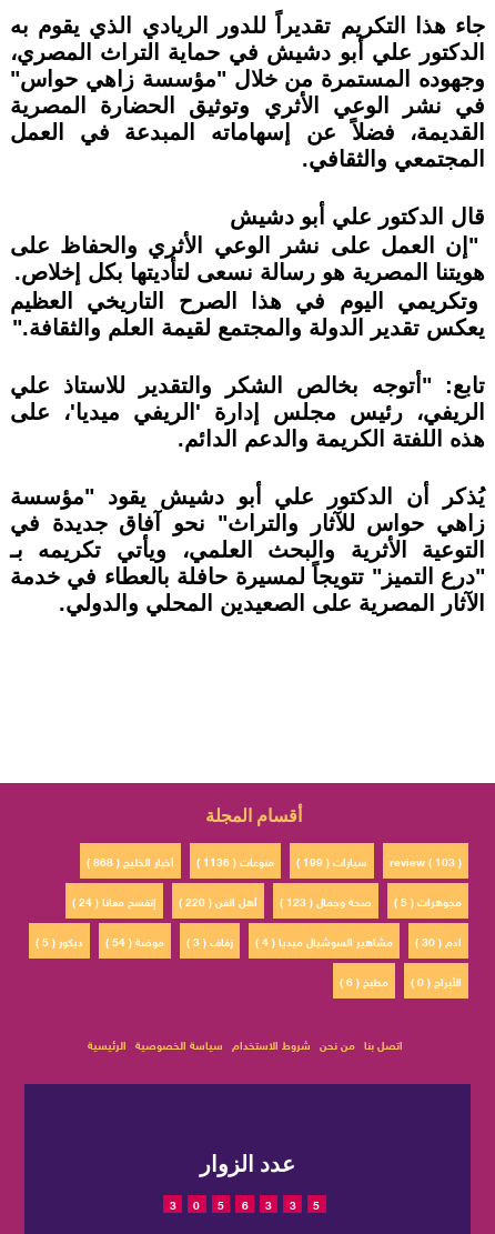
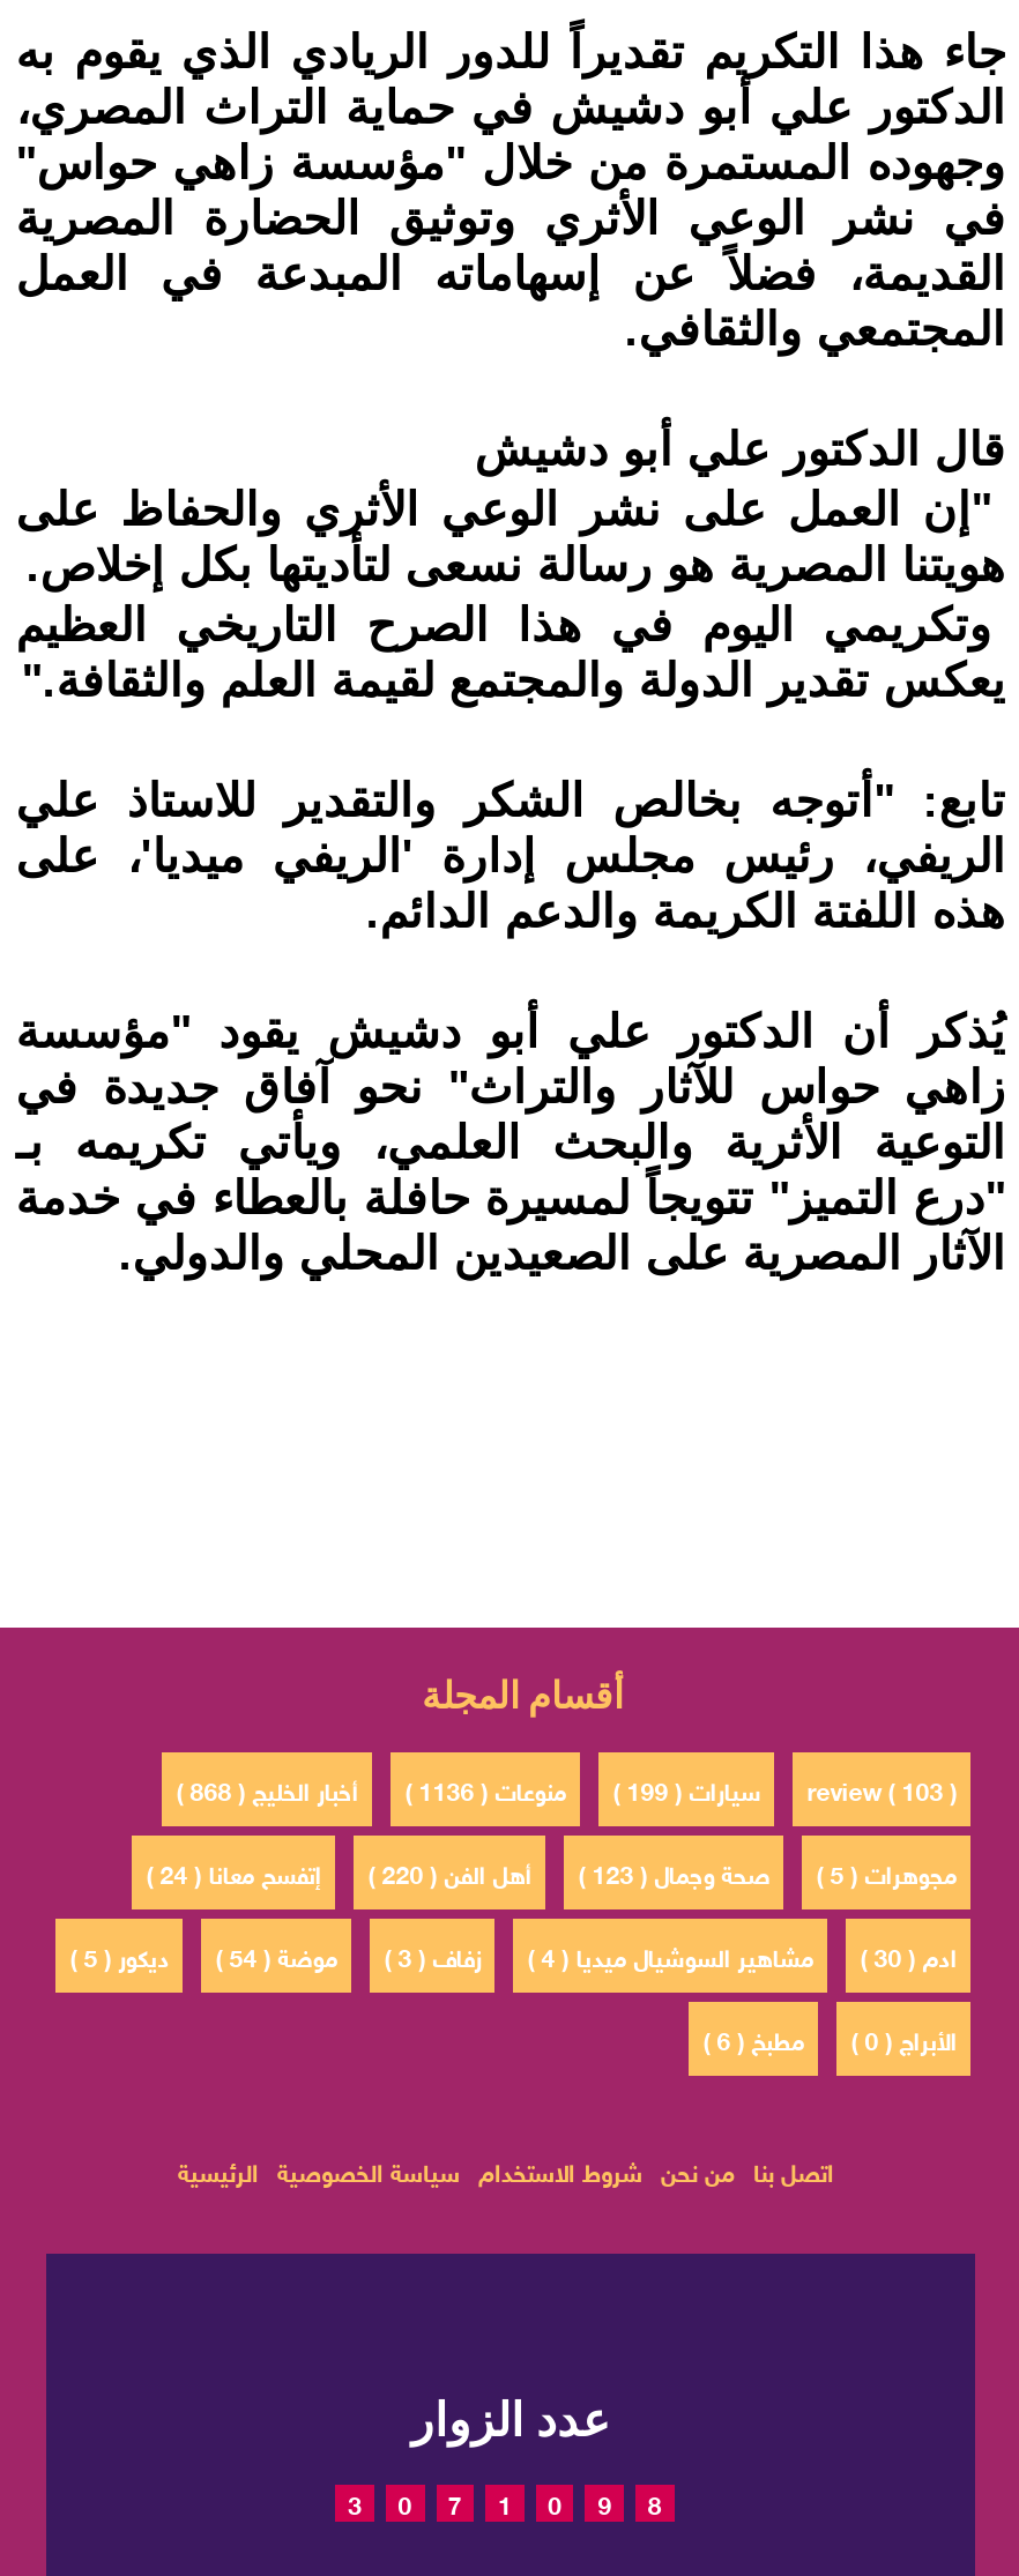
- 5
+ 7

- 6
+ 1

- 3
+ 0

- 3
+ 9

- 5
+ 8
